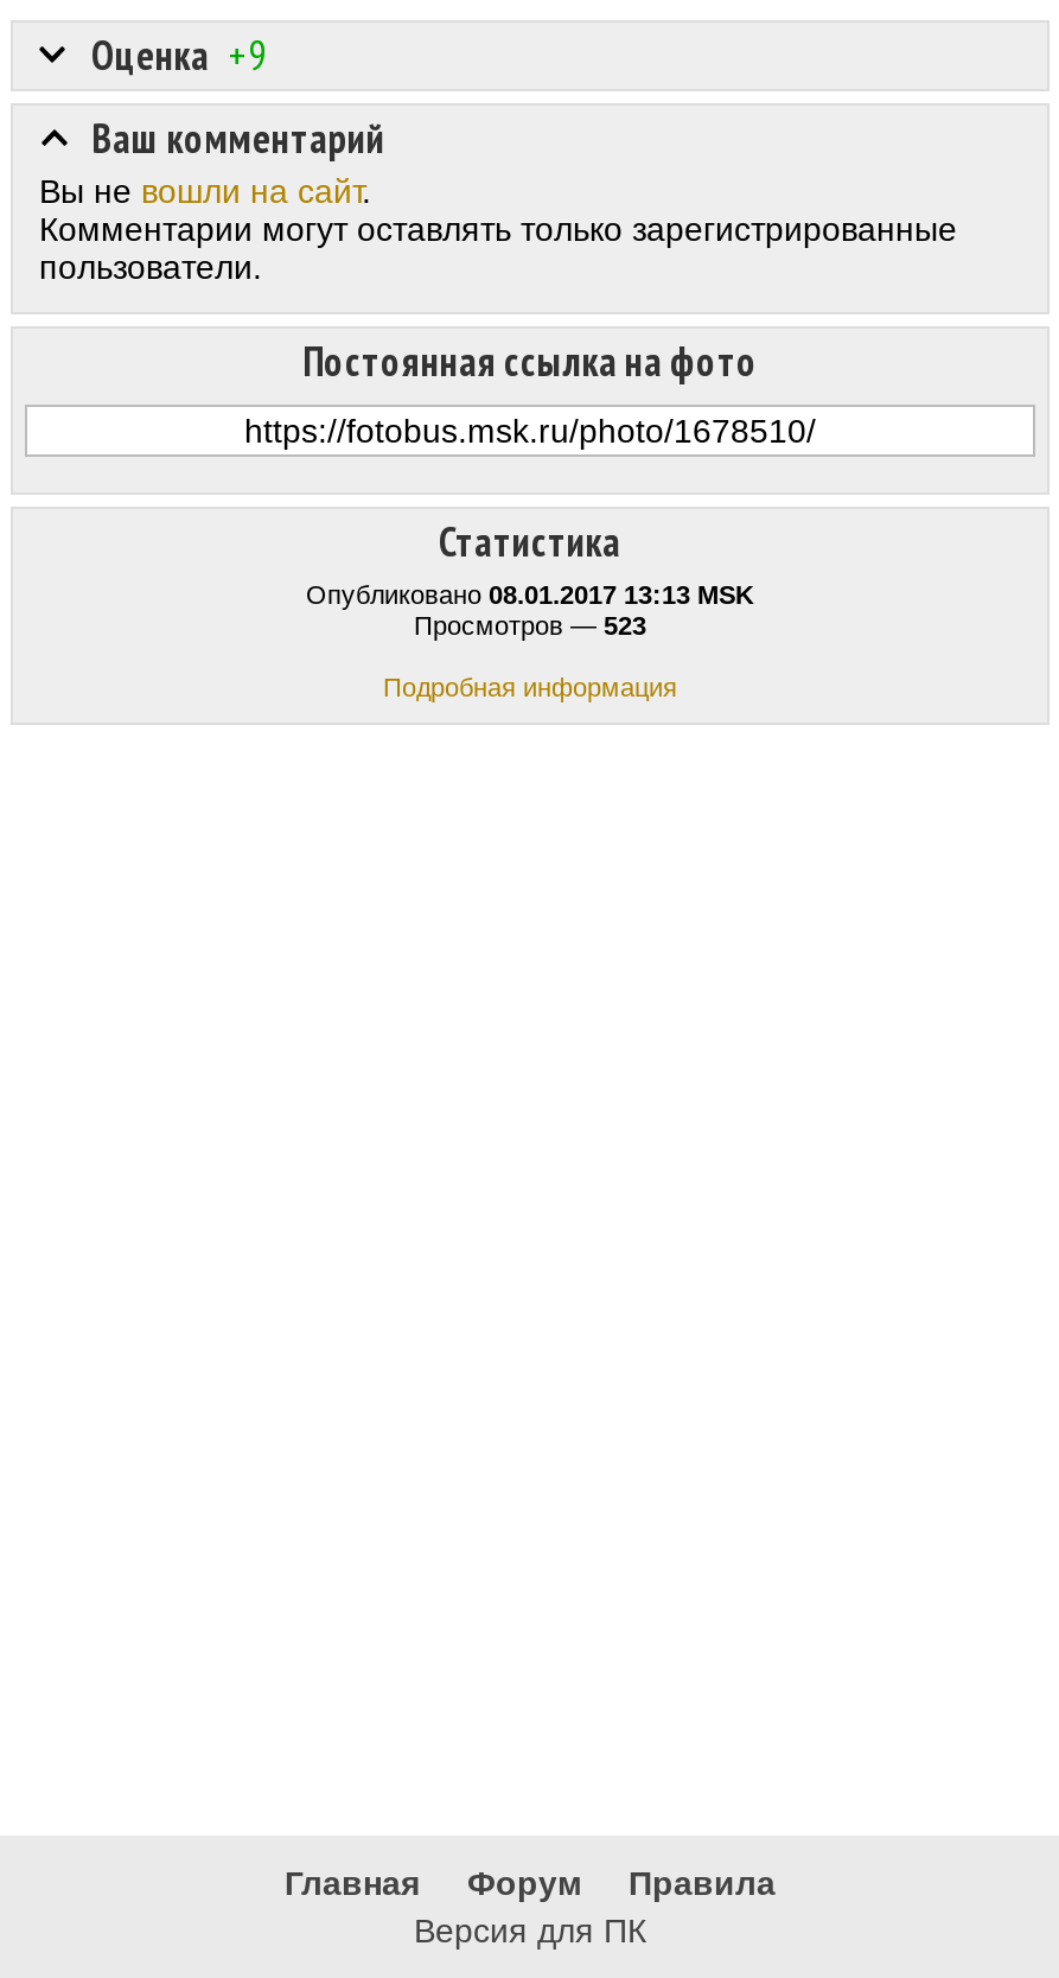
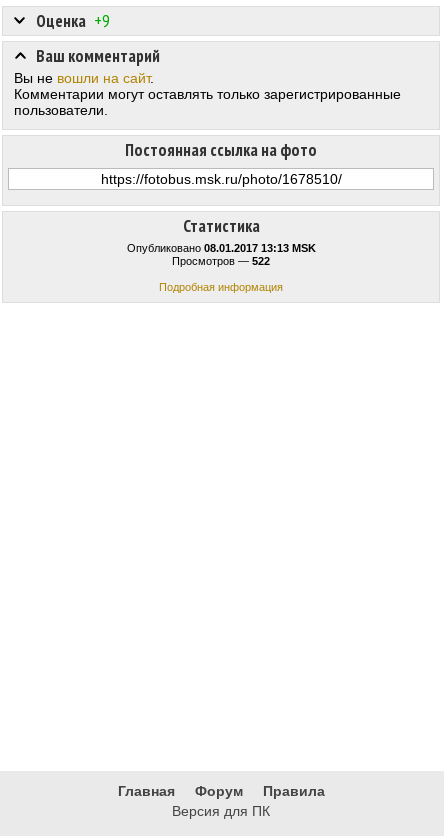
- Просмотров — 523
+ Просмотров — 522
